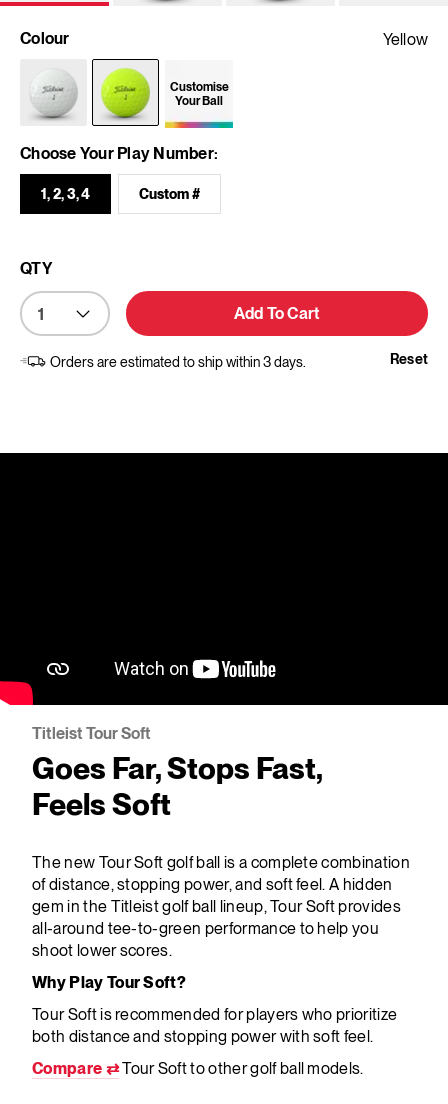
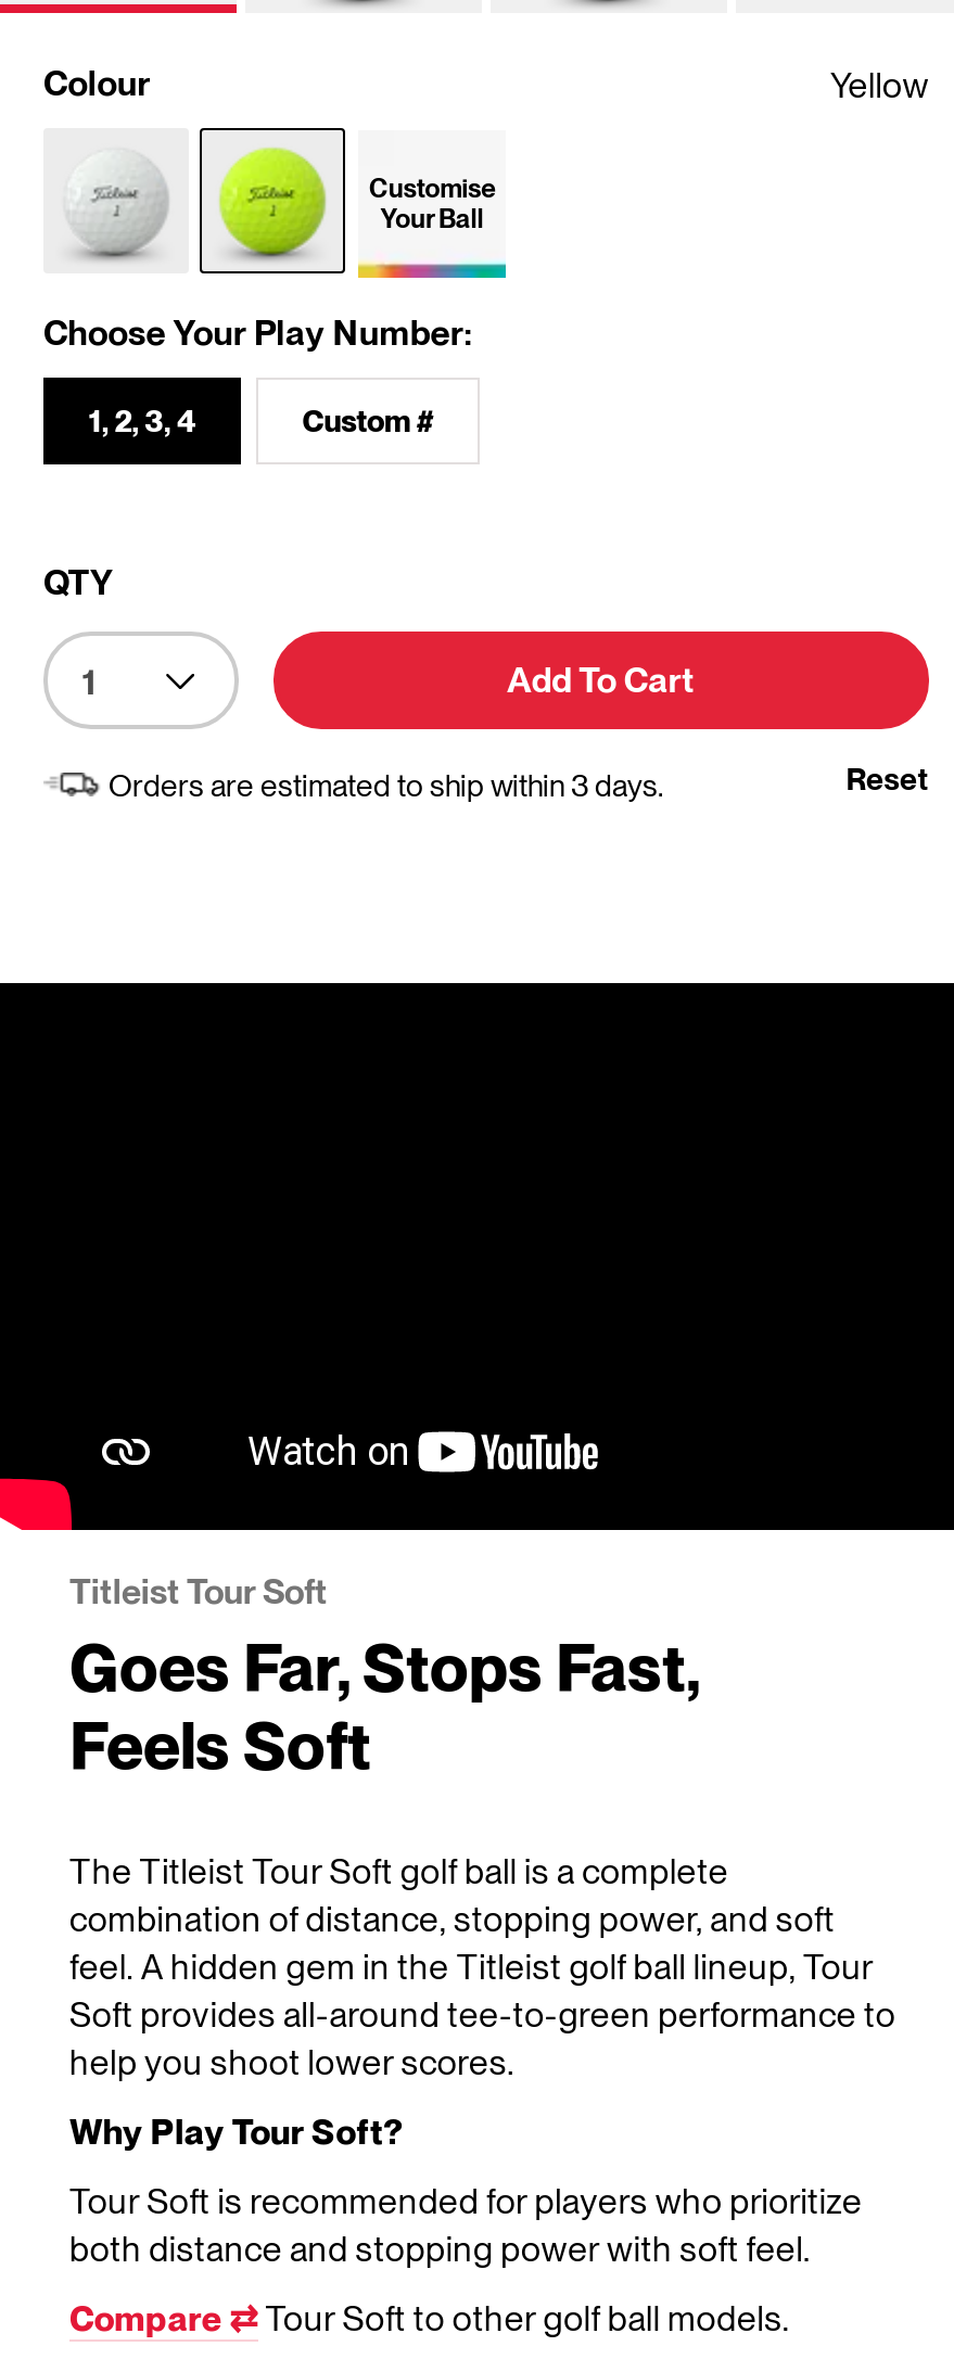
- The new Tour Soft golf ball is a complete combination
- of distance, stopping power, and soft feel. A hidden
- gem in the Titleist golf ball lineup, Tour Soft provides
- all-around tee-to-green performance to help you
- shoot lower scores.
+ The Titleist Tour Soft golf ball is a complete
+ combination of distance, stopping power, and soft
+ feel. A hidden gem in the Titleist golf ball lineup, Tour
+ Soft provides all-around tee-to-green performance to
+ help you shoot lower scores.
